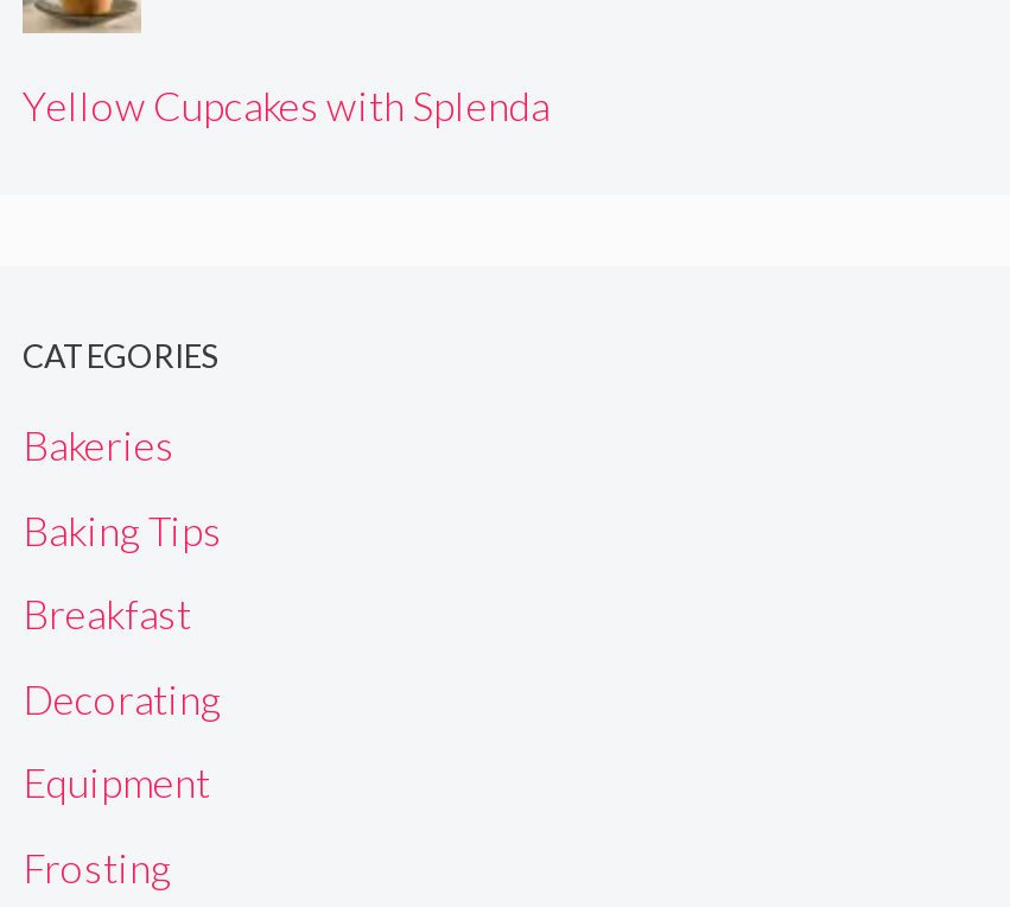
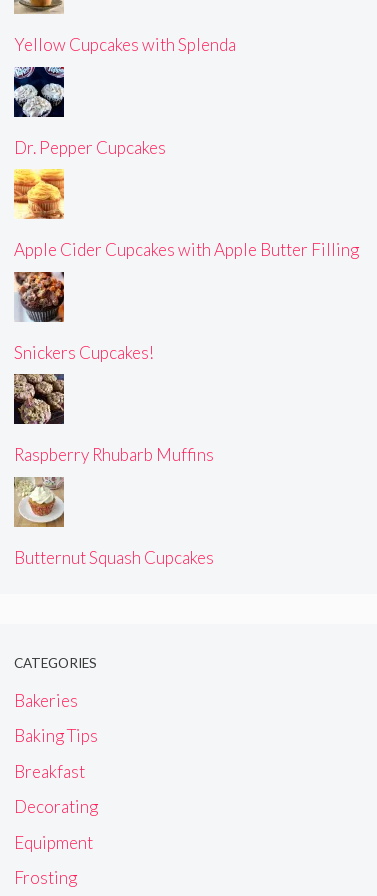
+ [image]
+ Dr. Pepper Cupcakes

+ [image]
+ Apple Cider Cupcakes with Apple Butter Filling

+ [image]
+ Raspberry Rhubarb Muffins

+ [image]
+ Snickers Cupcakes!

+ [image]
+ Butternut Squash Cupcakes
